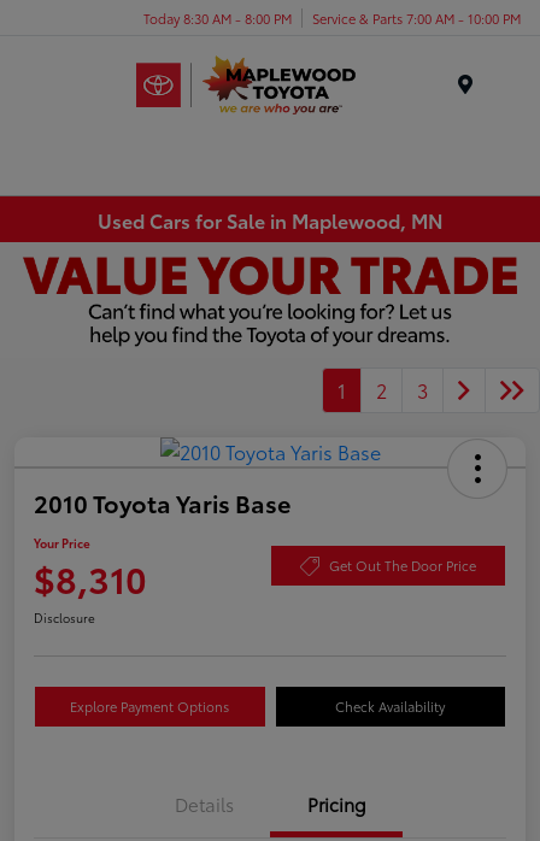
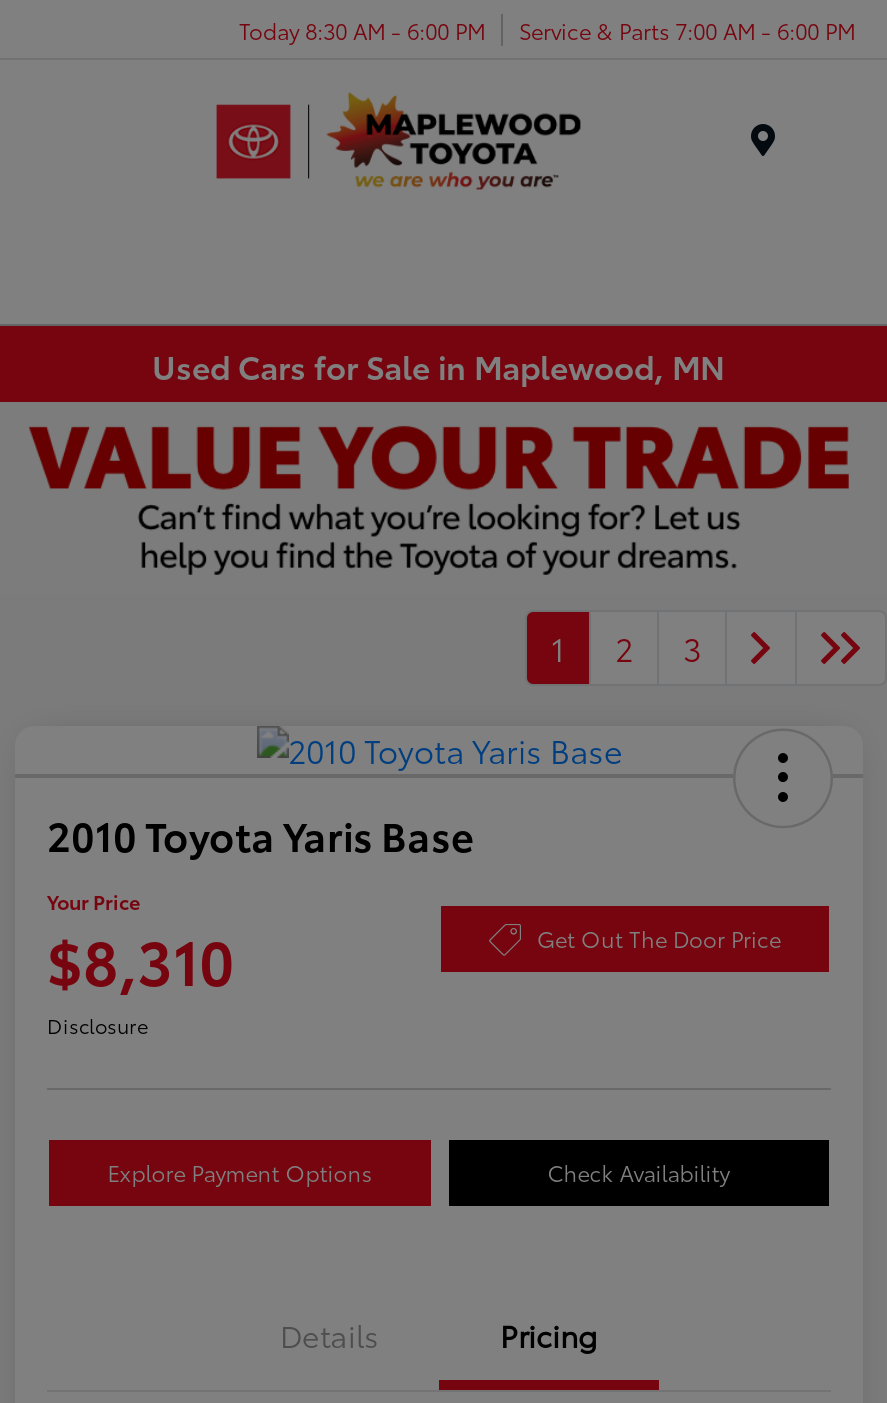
- Today 8:30 AM - 8:00 PM
+ Today 8:30 AM - 6:00 PM

- Service & Parts 7:00 AM - 10:00 PM
+ Service & Parts 7:00 AM - 6:00 PM
